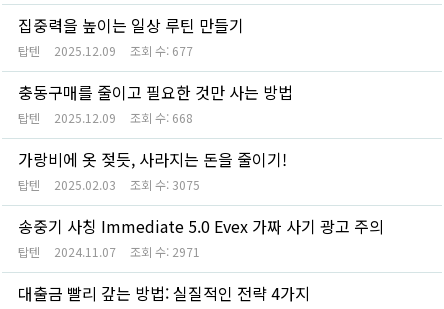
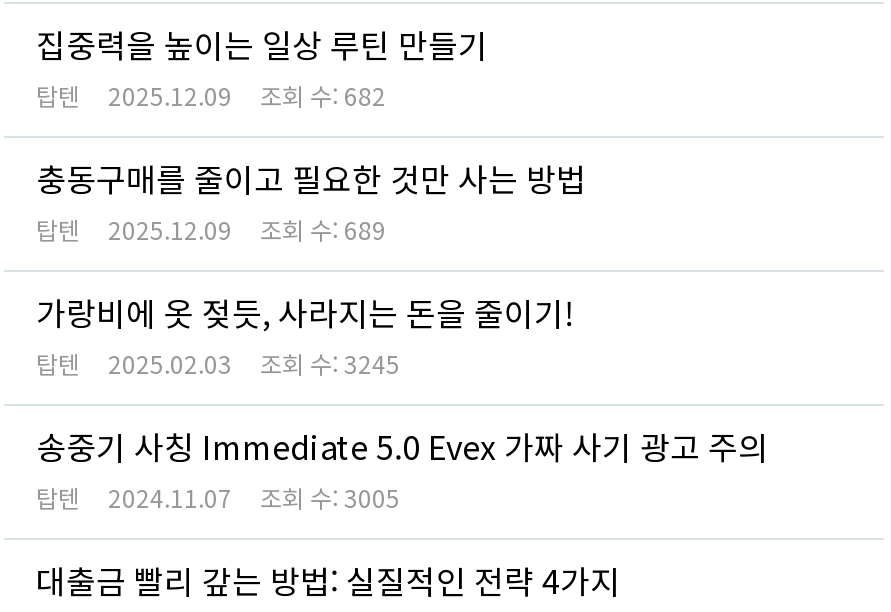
- 탑텐 2025.12.09 조회 수: 677
+ 탑텐 2025.12.09 조회 수: 682

- 탑텐 2025.12.09 조회 수: 668
+ 탑텐 2025.12.09 조회 수: 689

- 탑텐 2025.02.03 조회 수: 3075
+ 탑텐 2025.02.03 조회 수: 3245

- 탑텐 2024.11.07 조회 수: 2971
+ 탑텐 2024.11.07 조회 수: 3005
